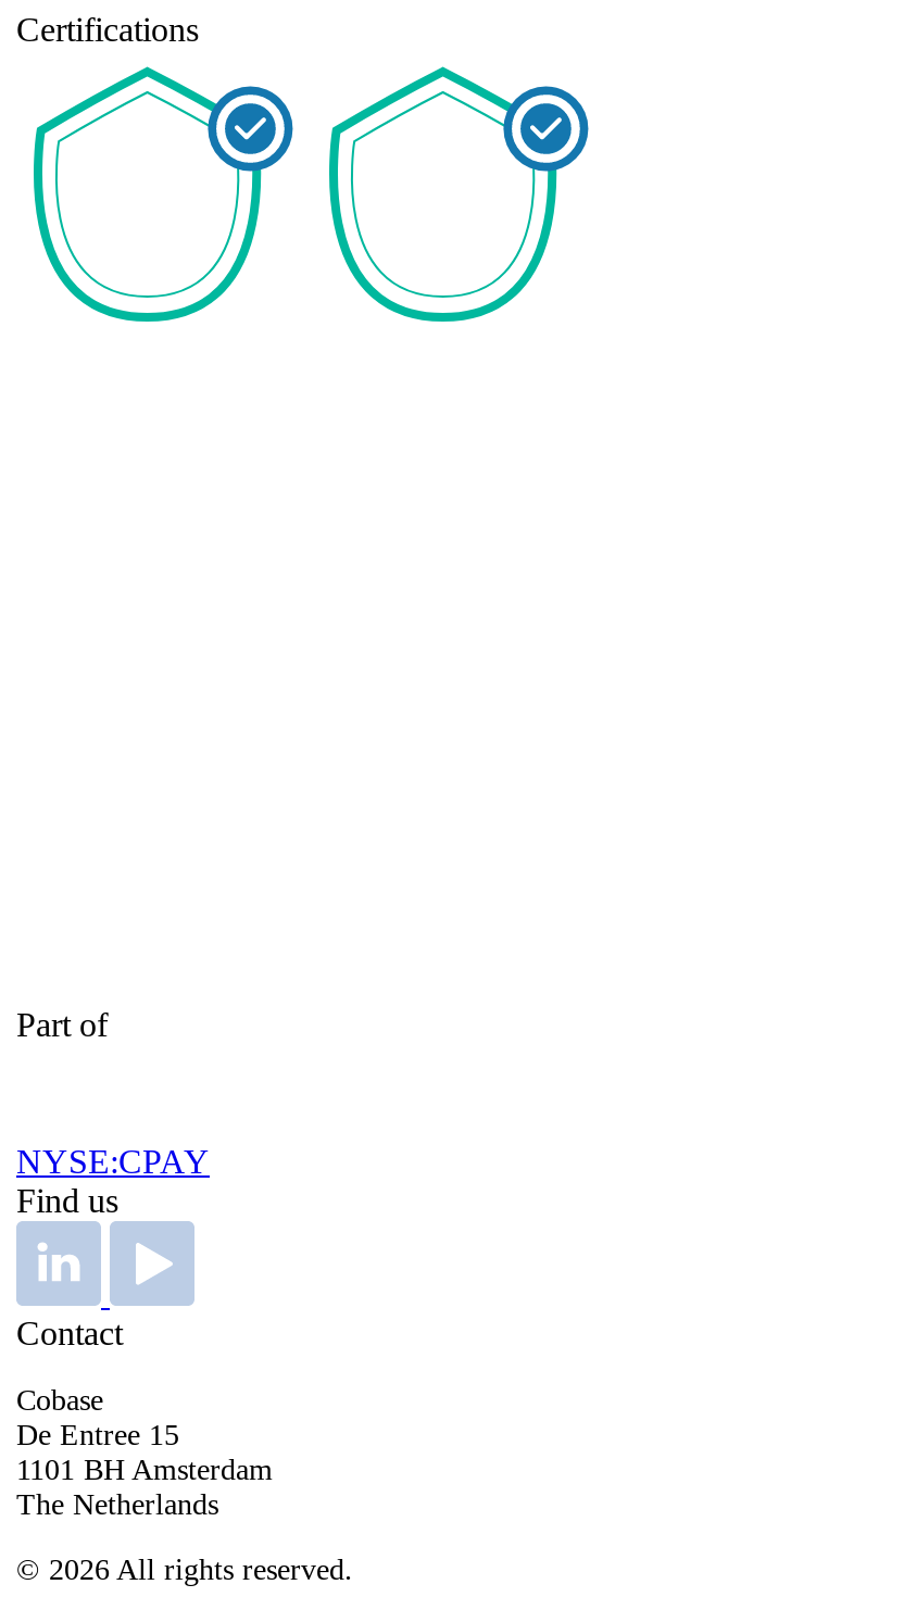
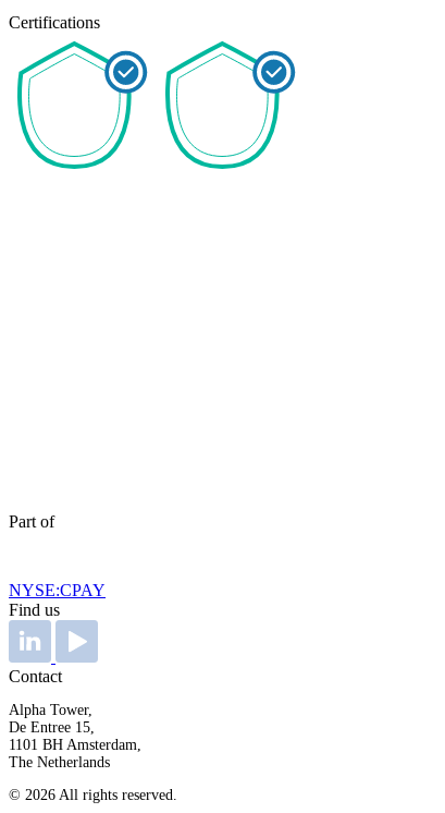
- Cobase
- De Entree 15
- 1101 BH Amsterdam
+ Alpha Tower,
+ De Entree 15,
+ 1101 BH Amsterdam,
